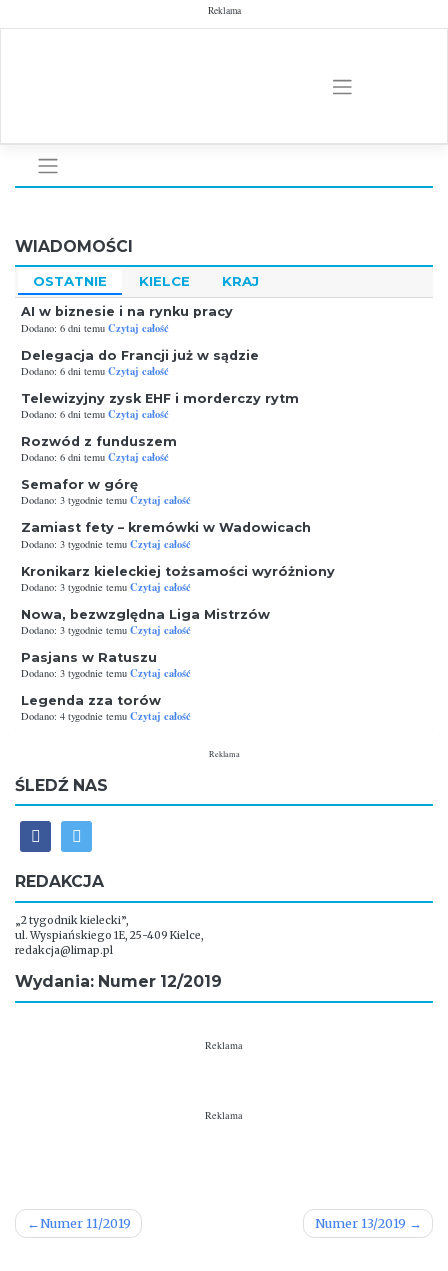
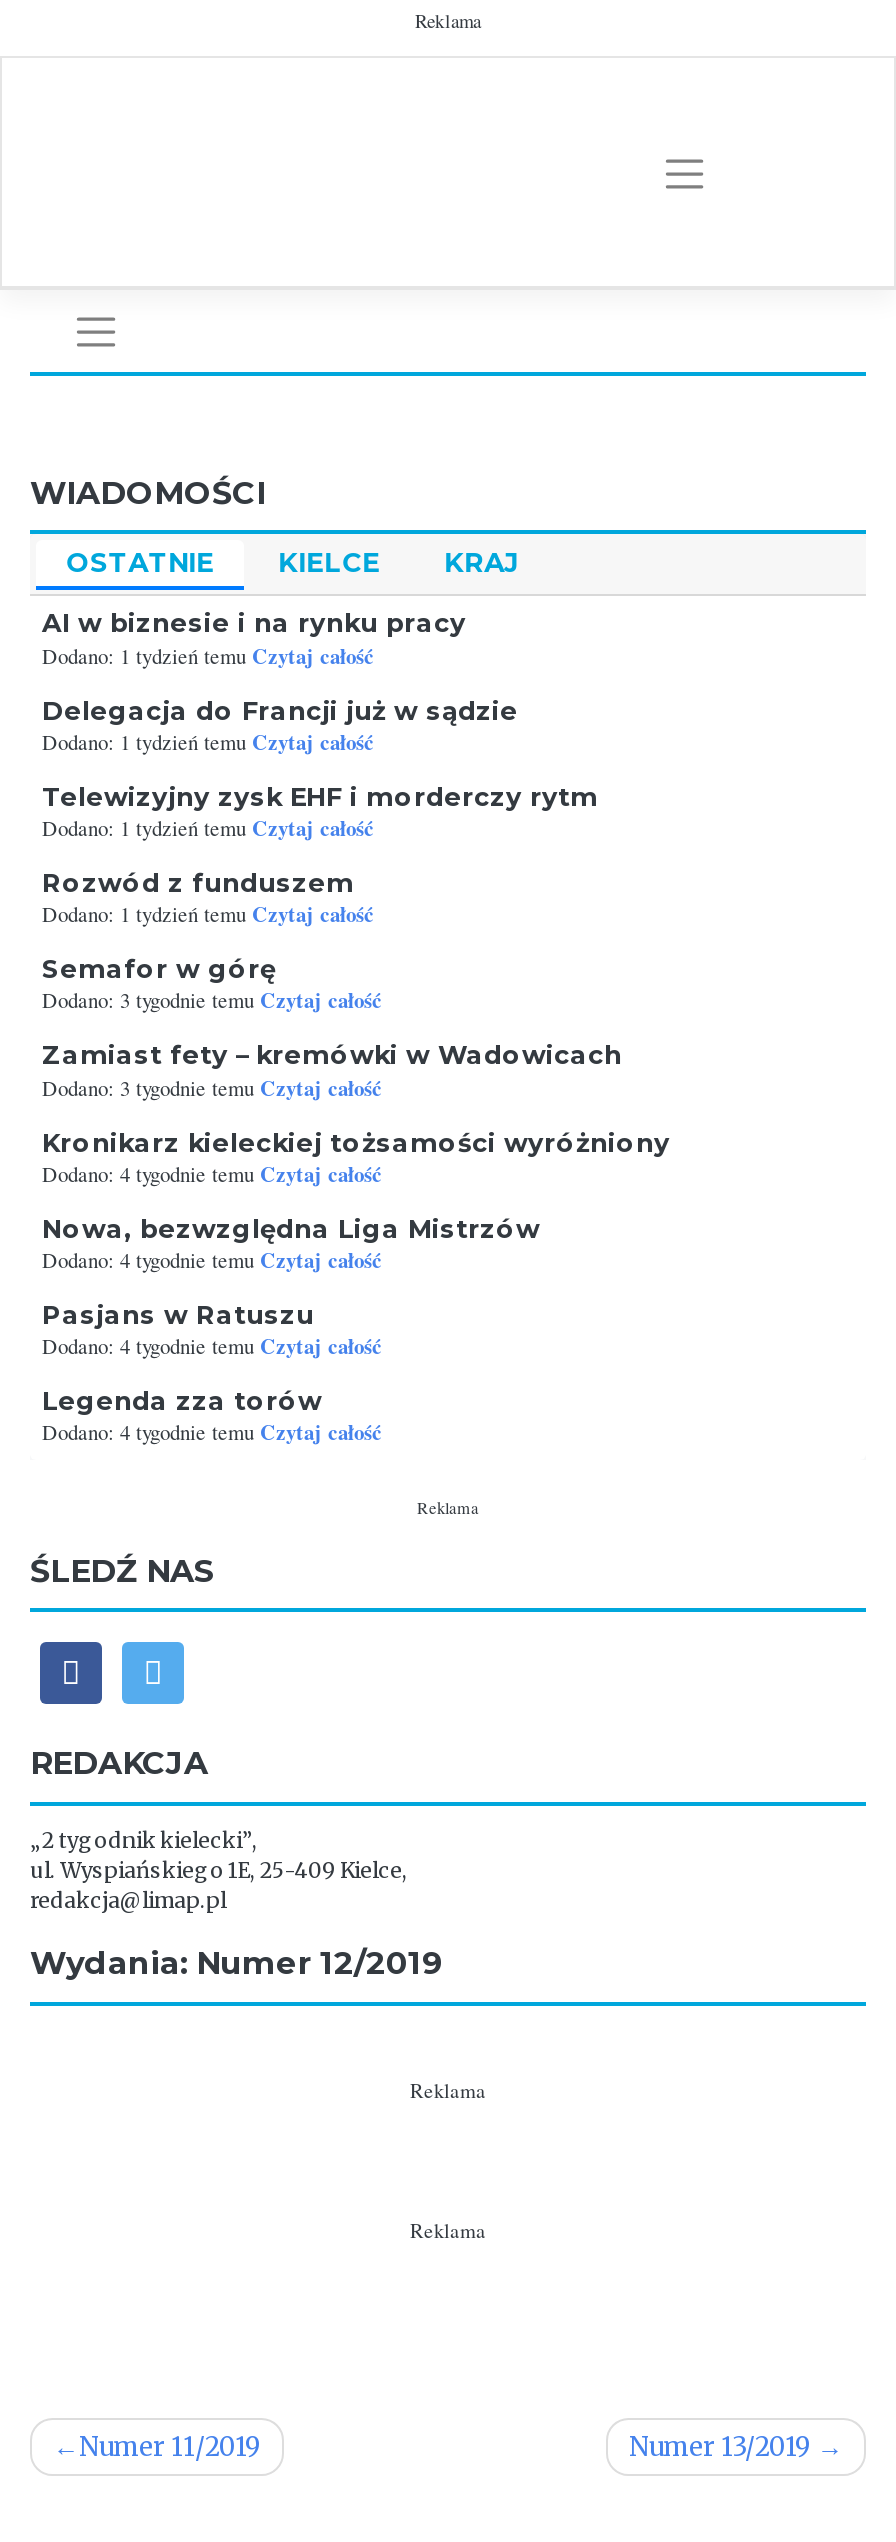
- Dodano: 6 dni temu Czytaj całość
+ Dodano: 1 tydzień temu Czytaj całość

- Dodano: 6 dni temu Czytaj całość
+ Dodano: 1 tydzień temu Czytaj całość

- Dodano: 6 dni temu Czytaj całość
+ Dodano: 1 tydzień temu Czytaj całość

- Dodano: 6 dni temu Czytaj całość
+ Dodano: 1 tydzień temu Czytaj całość

- Dodano: 3 tygodnie temu Czytaj całość
+ Dodano: 4 tygodnie temu Czytaj całość

- Dodano: 3 tygodnie temu Czytaj całość
+ Dodano: 4 tygodnie temu Czytaj całość

- Dodano: 3 tygodnie temu Czytaj całość
+ Dodano: 4 tygodnie temu Czytaj całość
